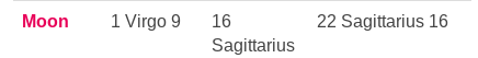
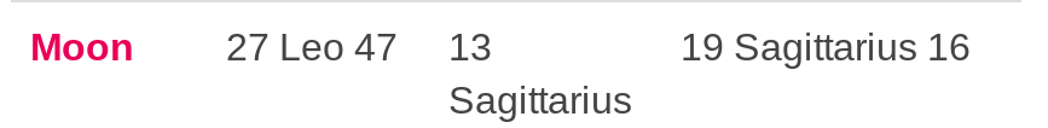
- 1 Virgo 9
- 16
+ 27 Leo 47
+ 13

- 22 Sagittarius 16
+ 19 Sagittarius 16
